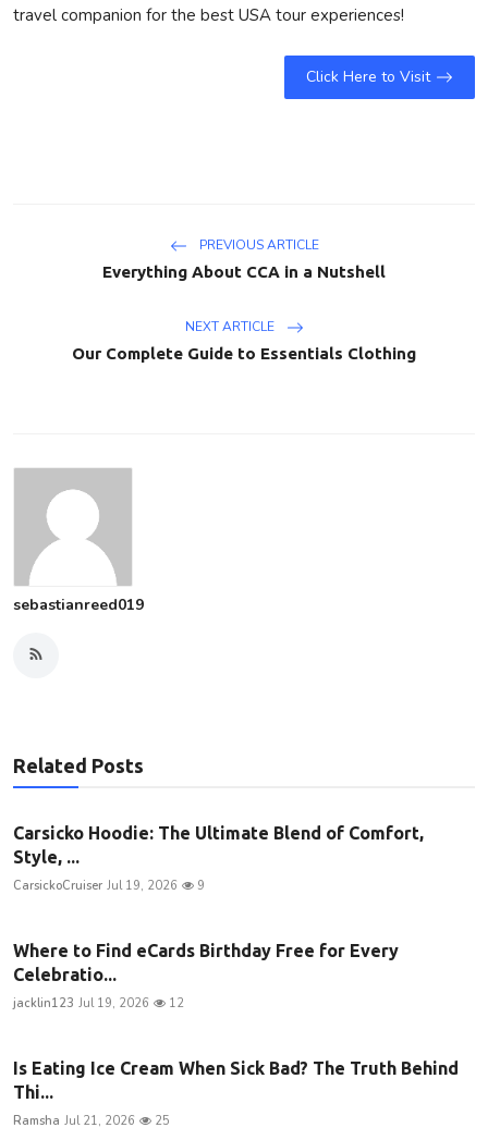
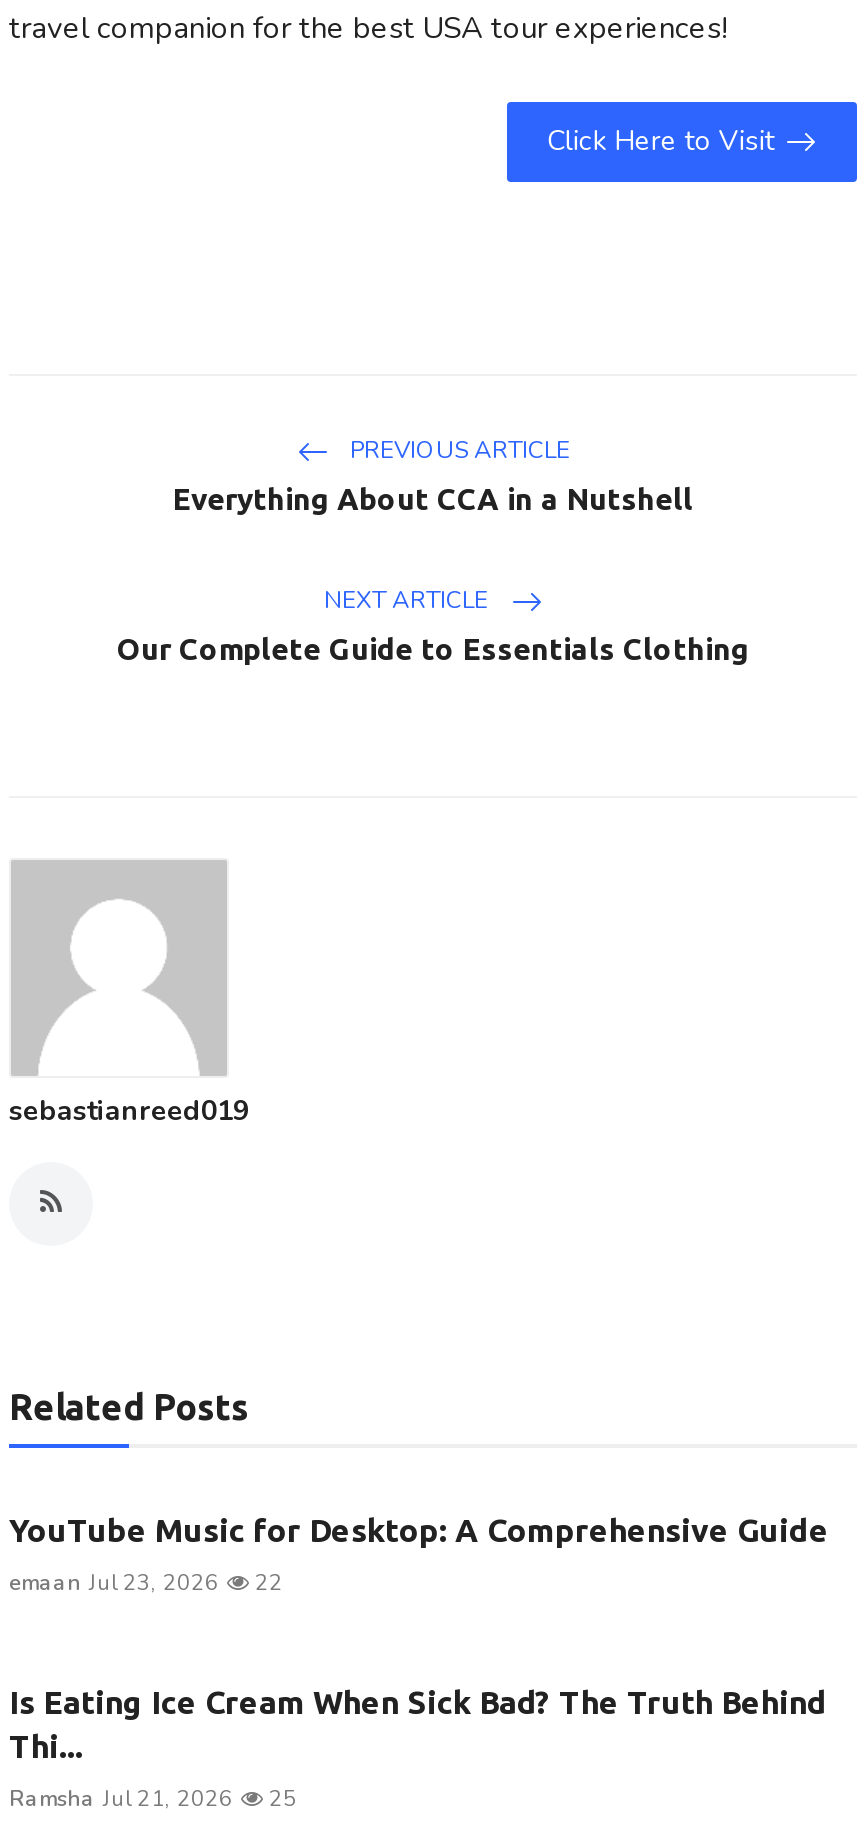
- Carsicko Hoodie: The Ultimate Blend of Comfort,
- Style, ...
- CarsickoCruiser Jul 19, 2026
- 9
- Where to Find eCards Birthday Free for Every
- Celebratio...
- jacklin123 Jul 19, 2026
- 12
+ YouTube Music for Desktop: A Comprehensive Guide
+ emaan Jul 23, 2026
+ 22
